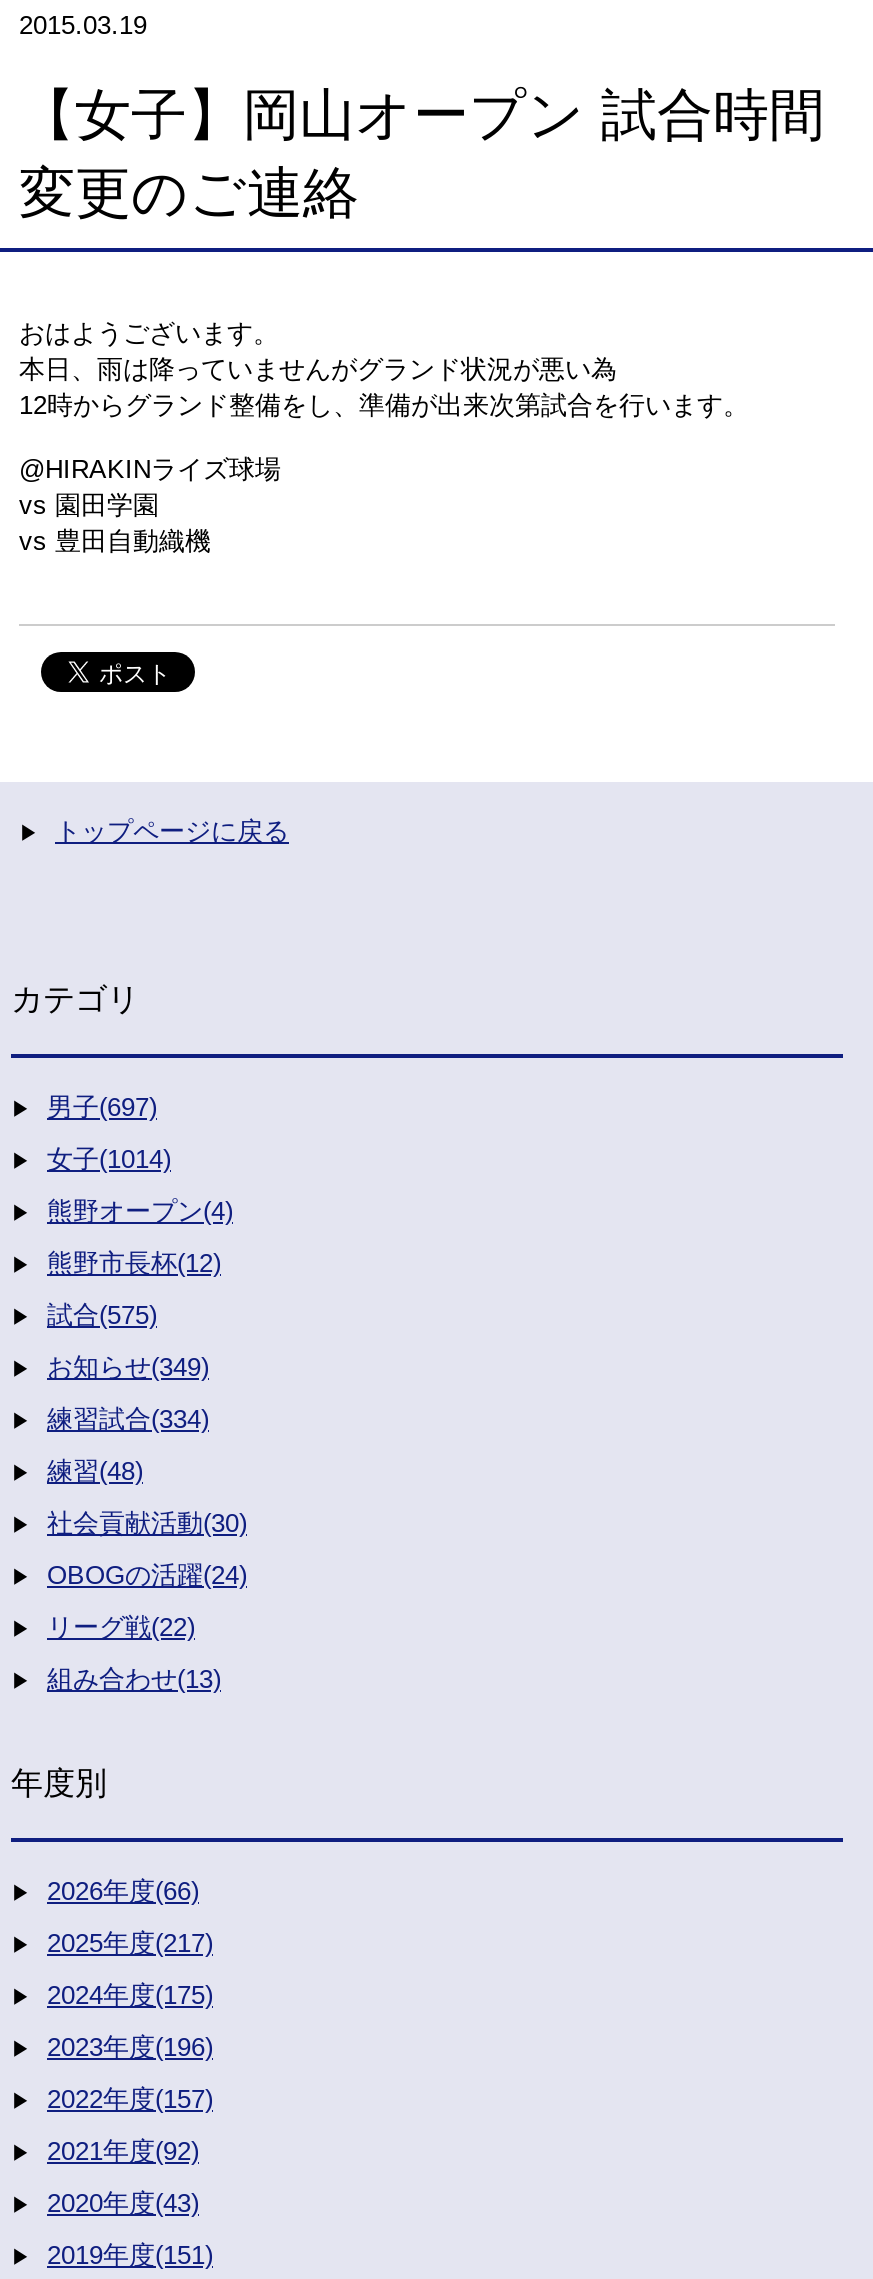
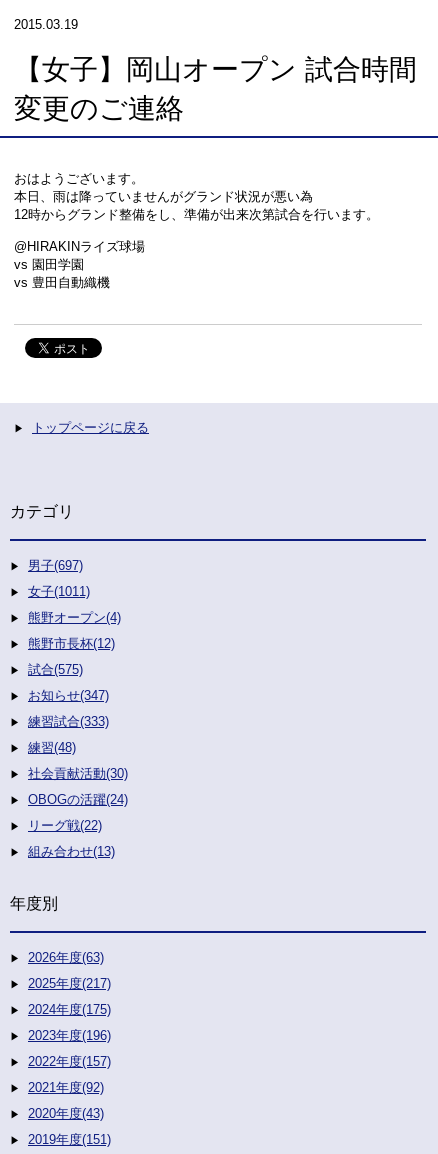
- 女子(1014)
+ 女子(1011)

- お知らせ(349)
+ お知らせ(347)

- 練習試合(334)
+ 練習試合(333)

- 2026年度(66)
+ 2026年度(63)
